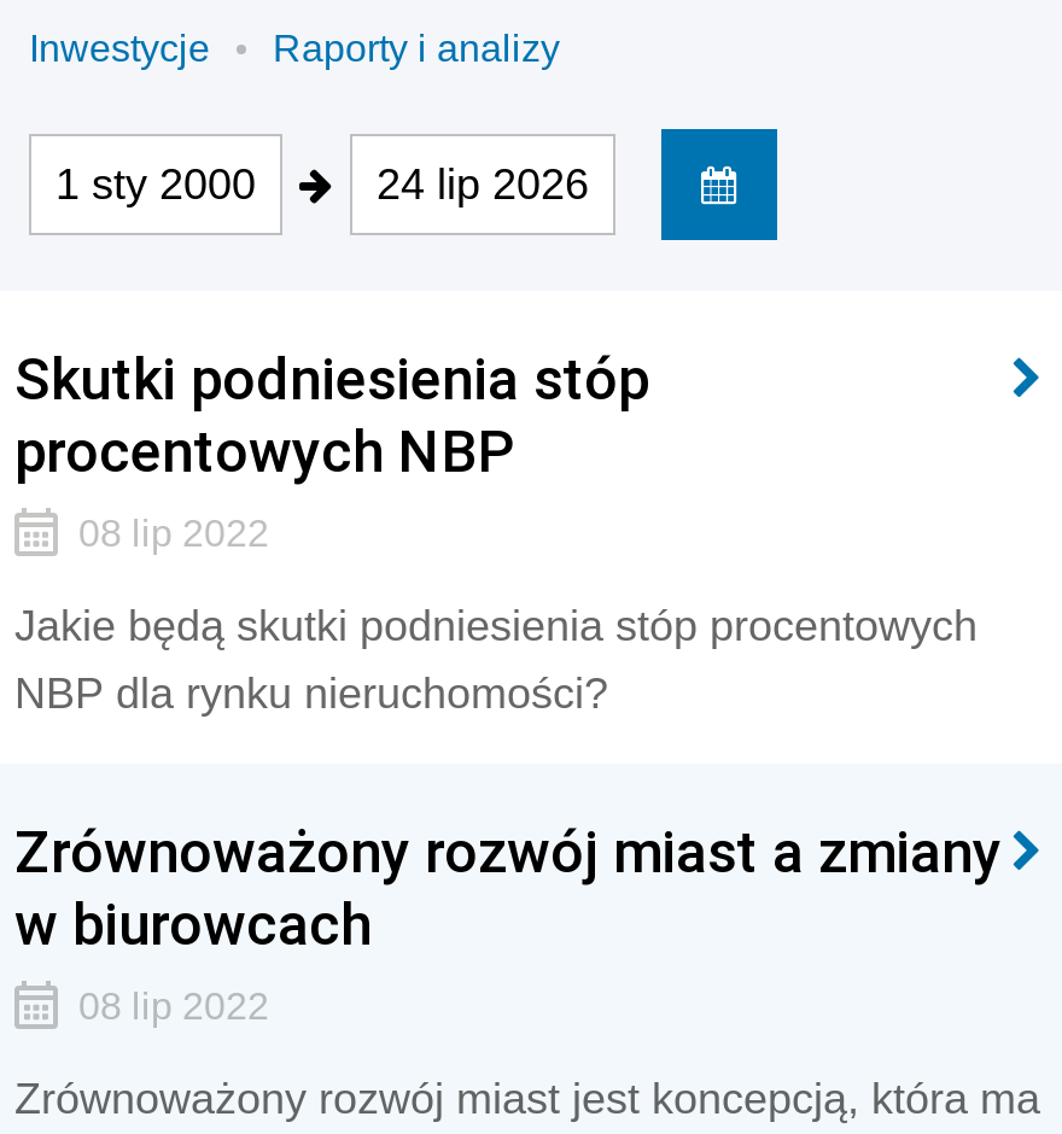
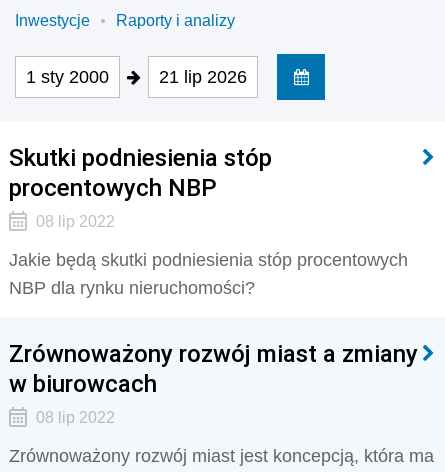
- 24 lip 2026
+ 21 lip 2026
